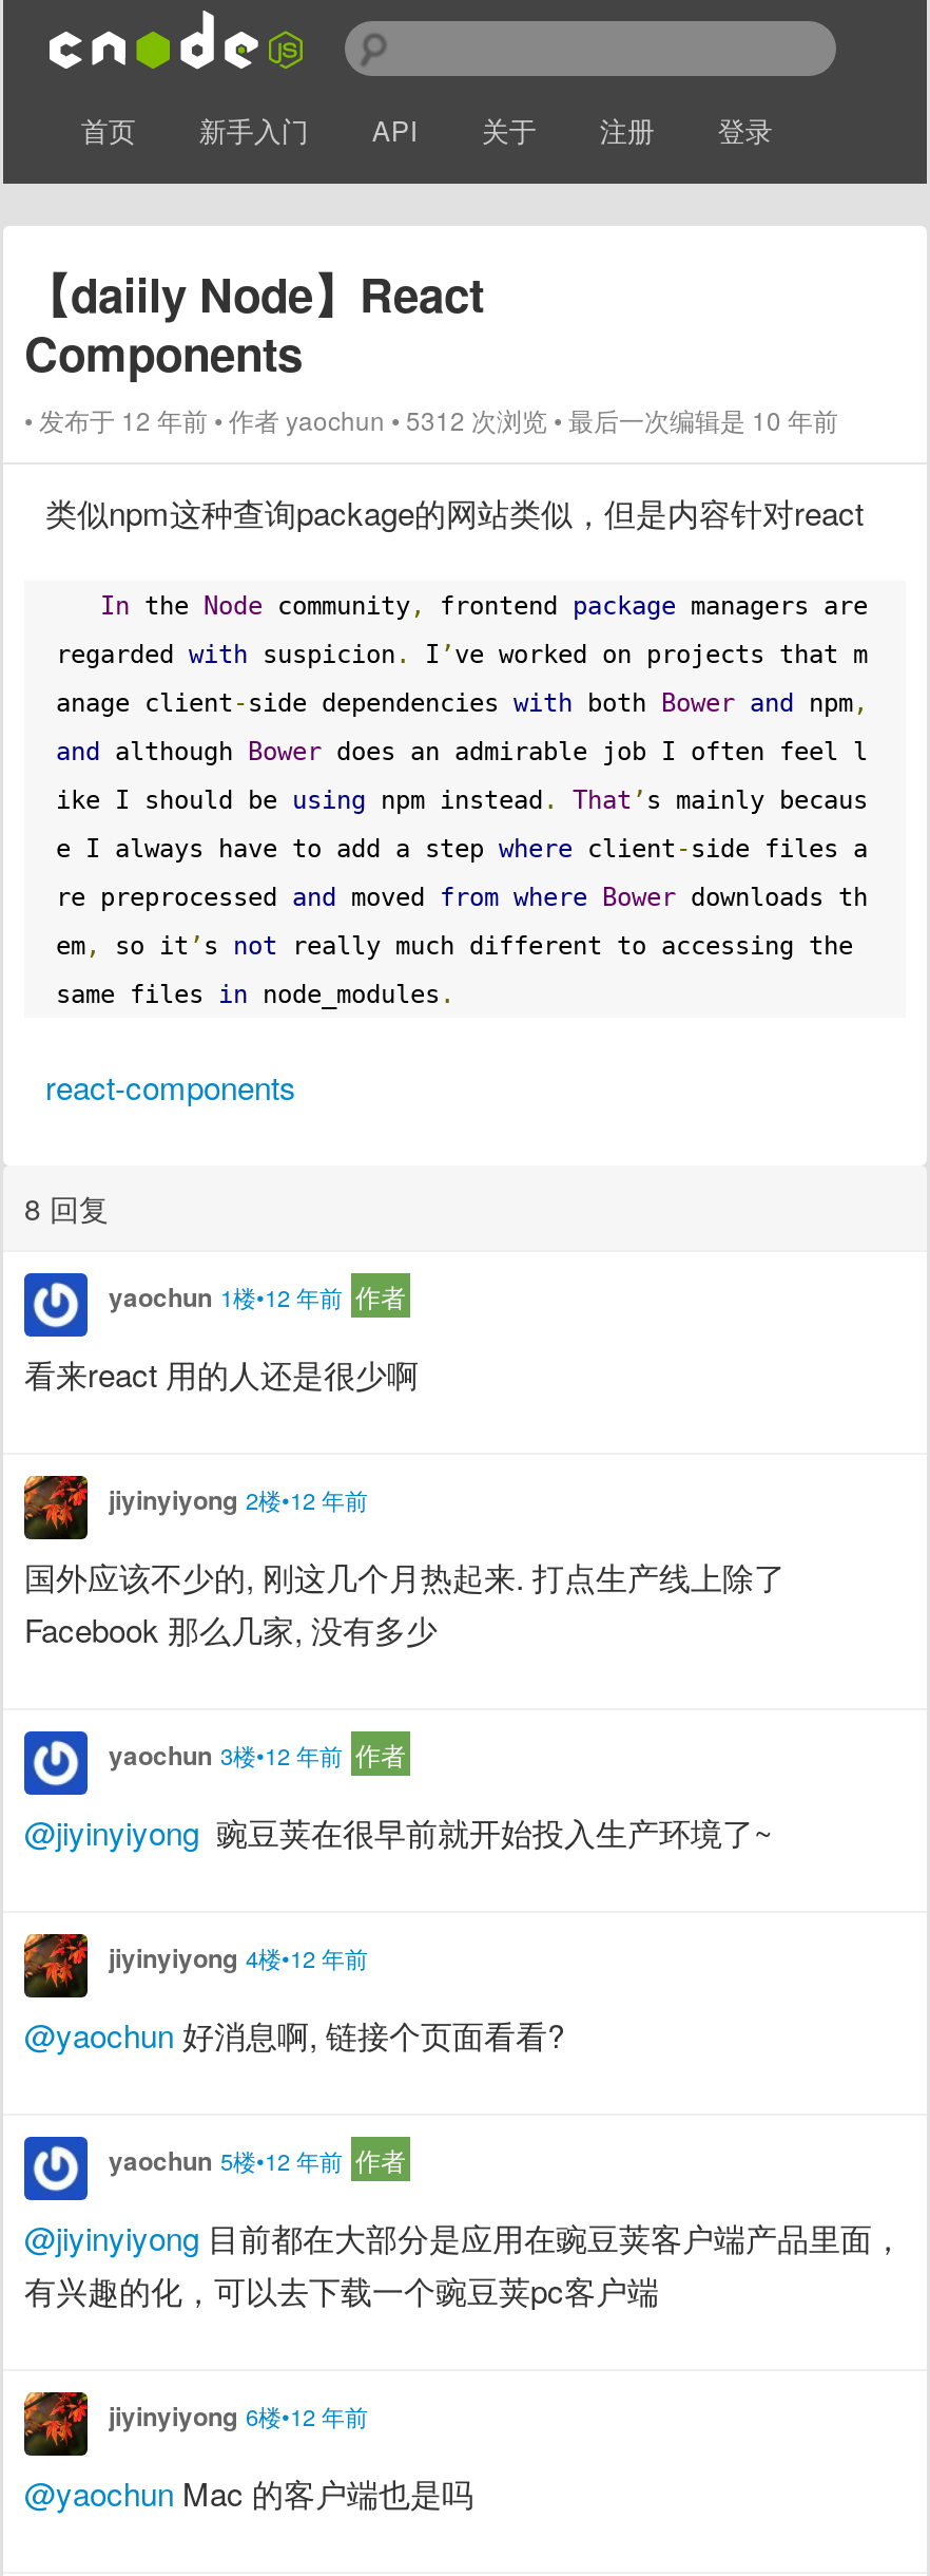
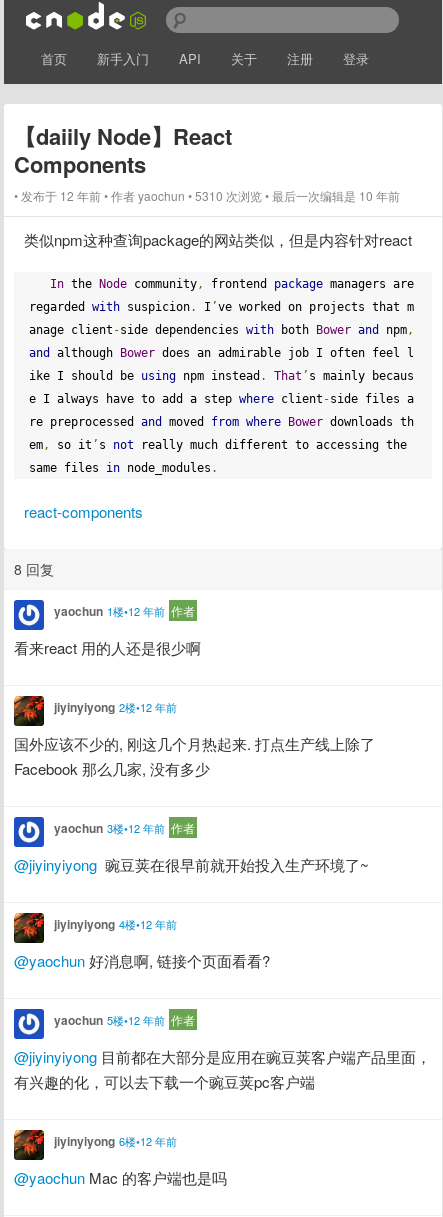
- 发布于 12 年前 作者yaochun 5312 次浏览 最后一次编辑是 10 年前
+ 发布于 12 年前 作者yaochun 5310 次浏览 最后一次编辑是 10 年前
